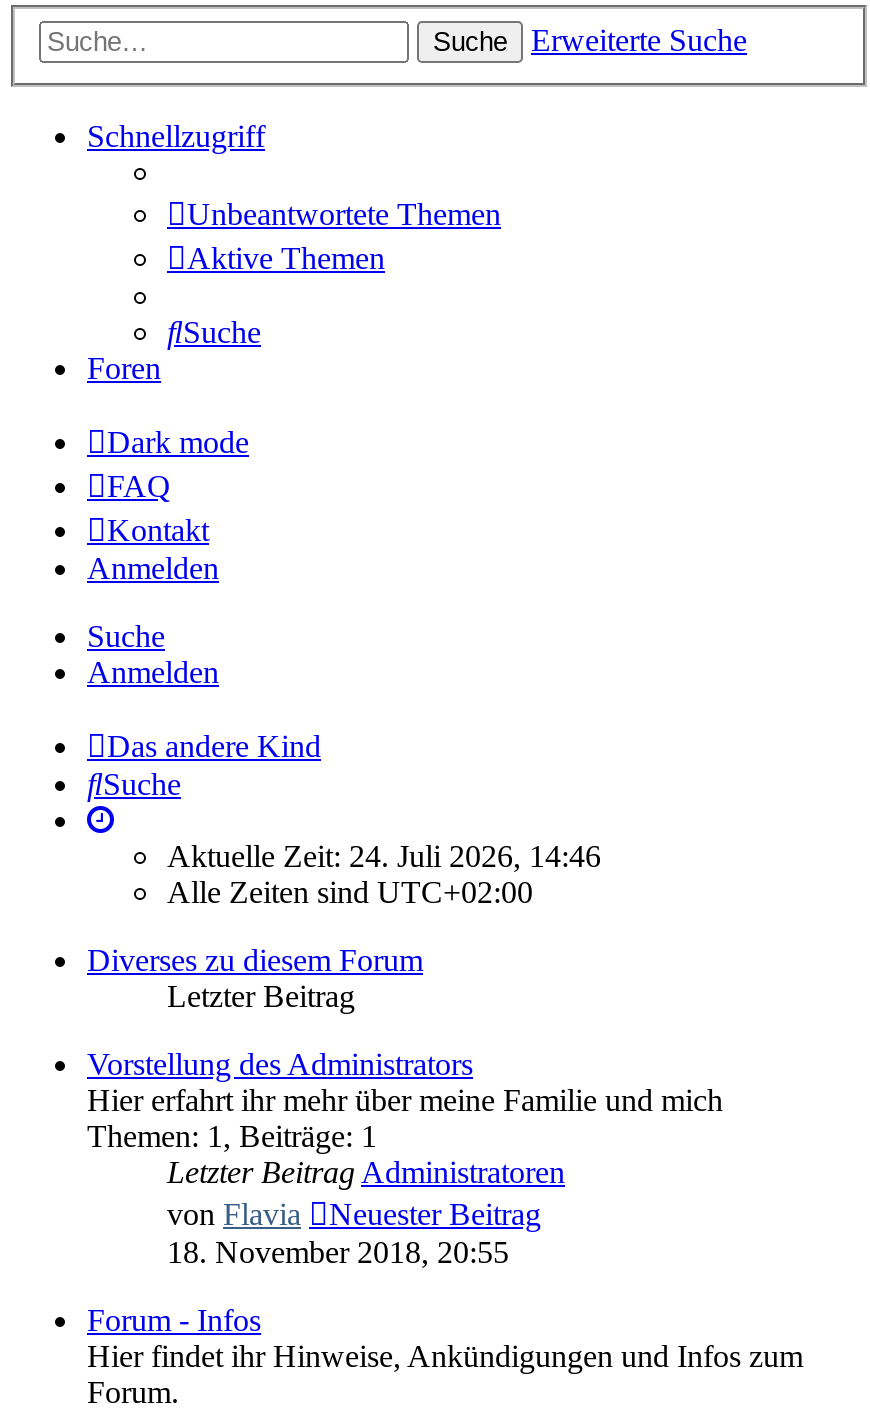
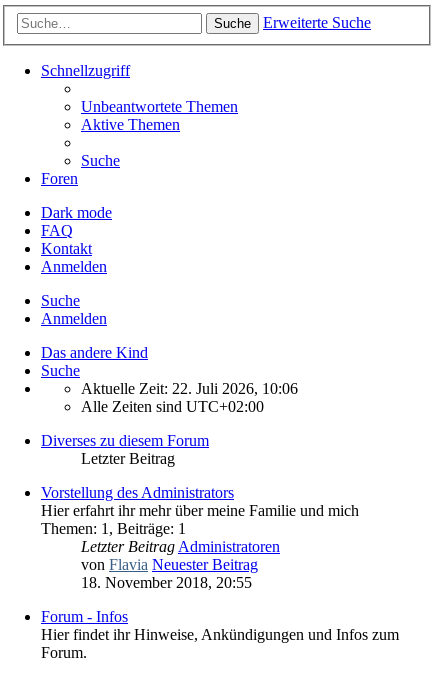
- Aktuelle Zeit: 24. Juli 2026, 14:46
+ Aktuelle Zeit: 22. Juli 2026, 10:06
